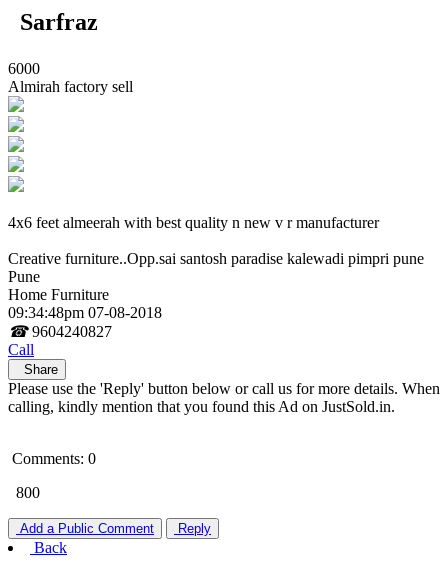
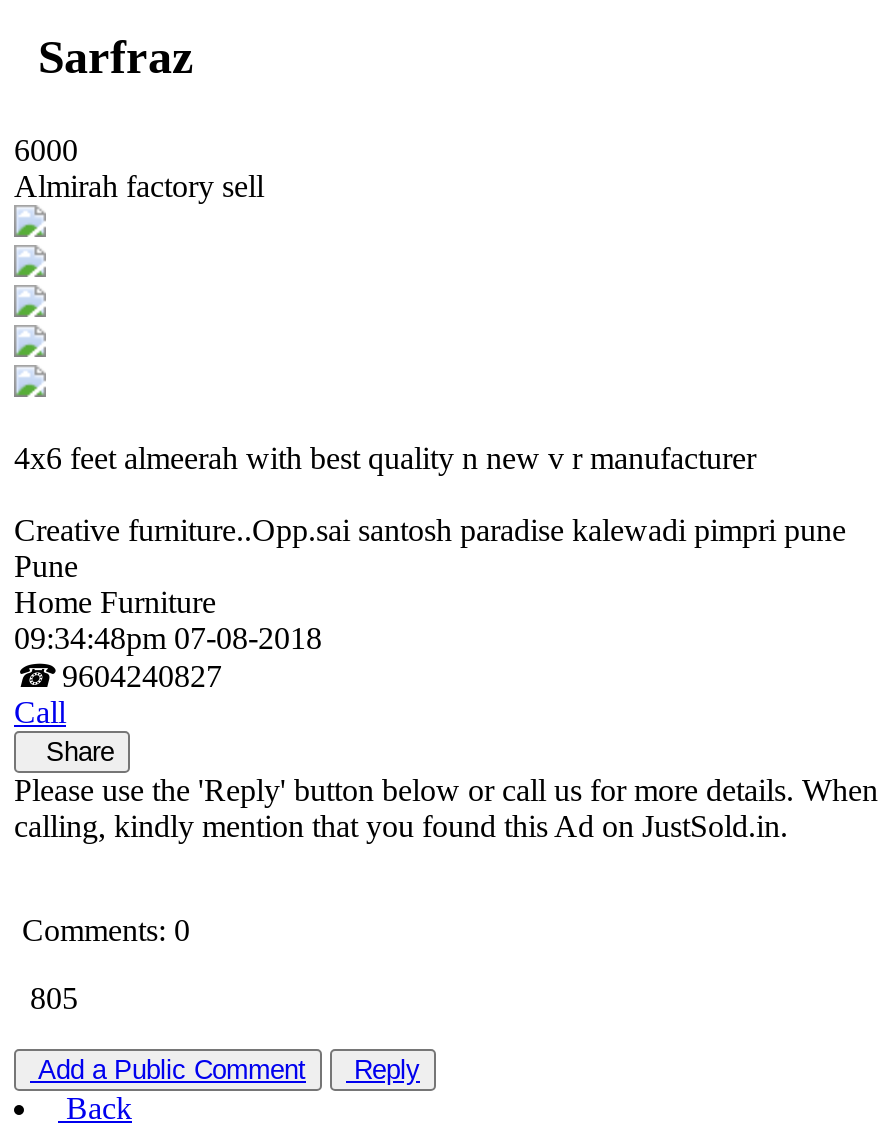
- 800
+ 805
